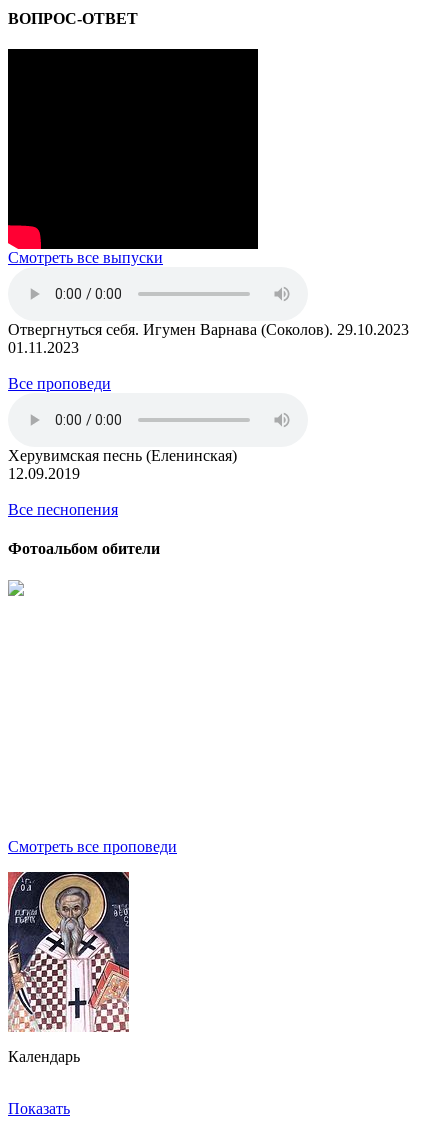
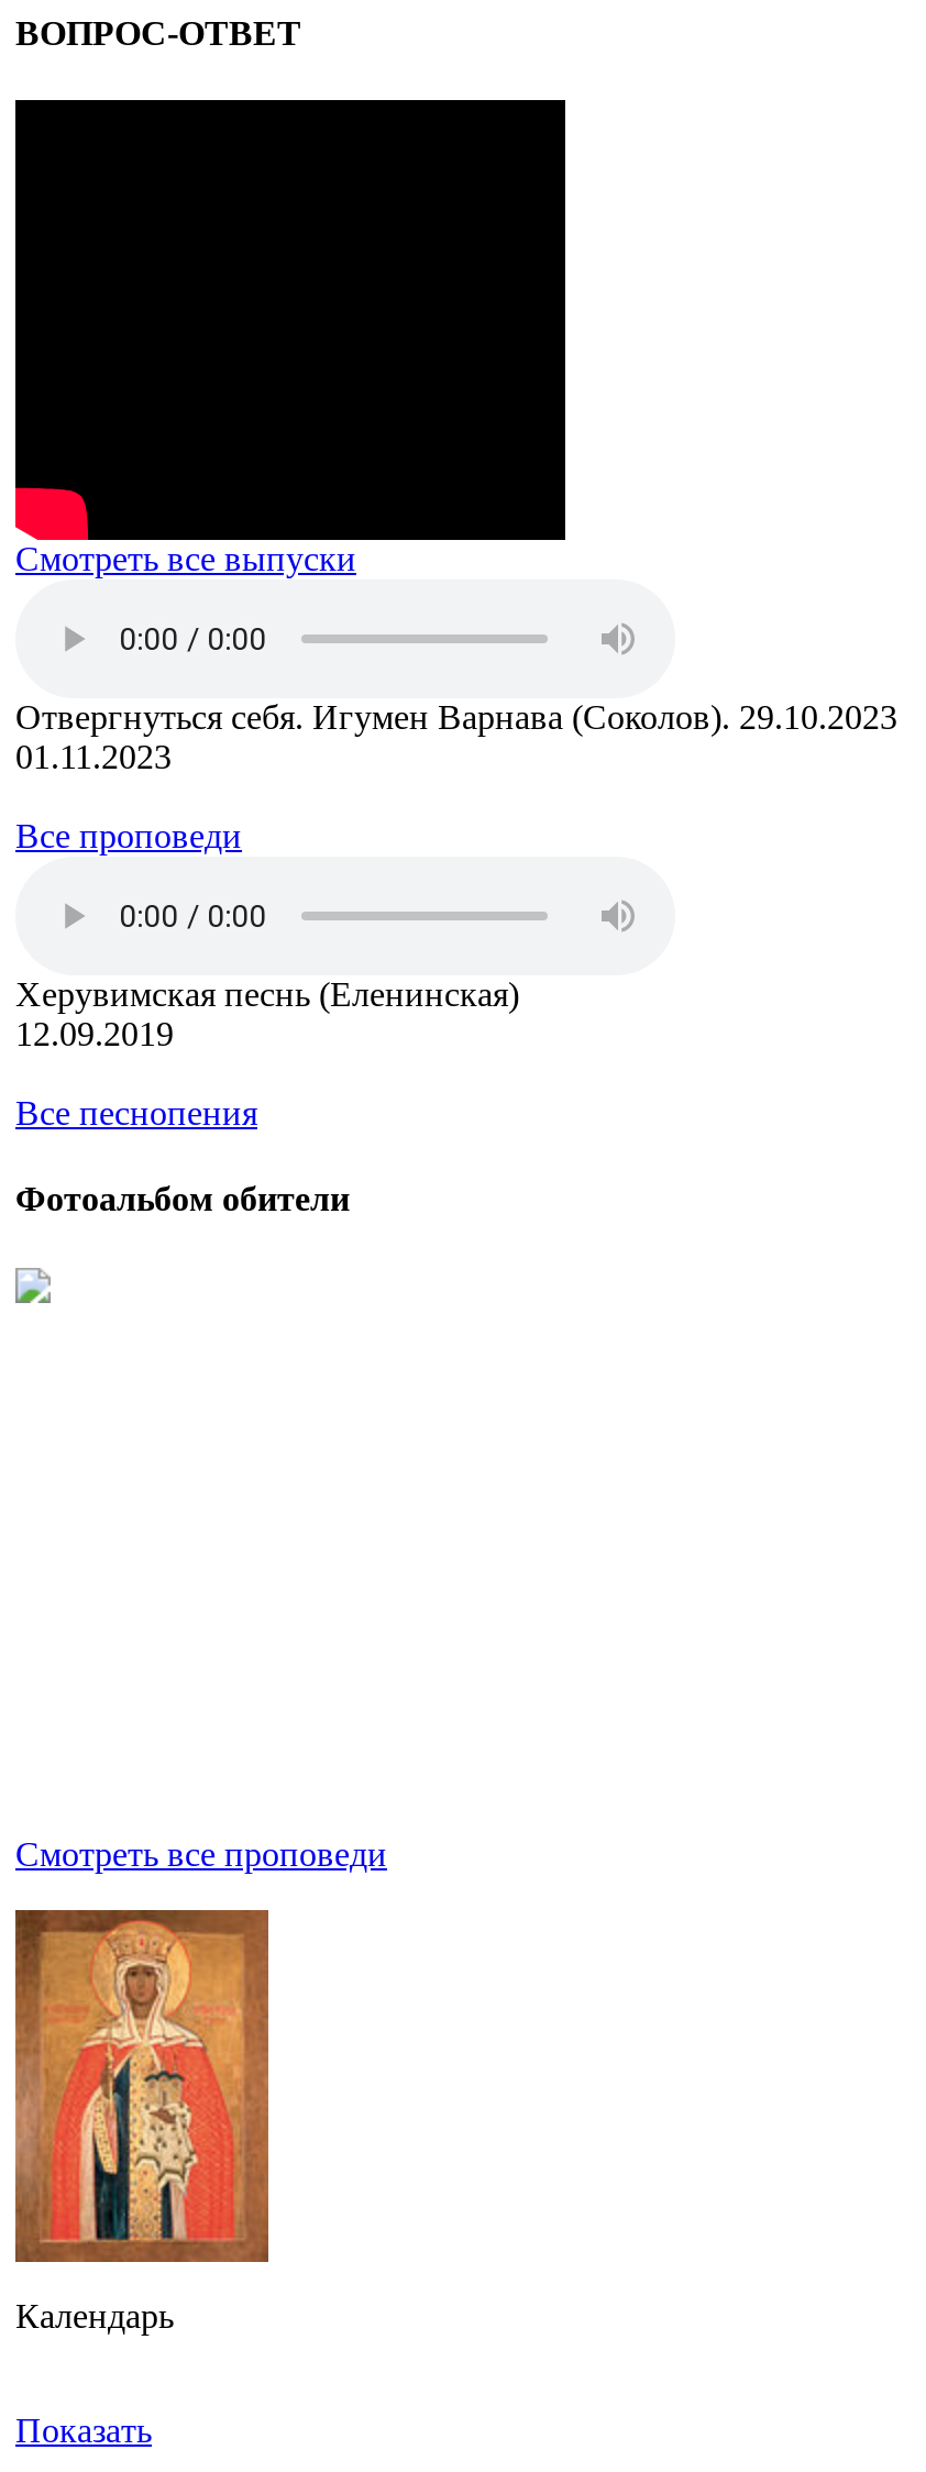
- [image]
+ [image]
